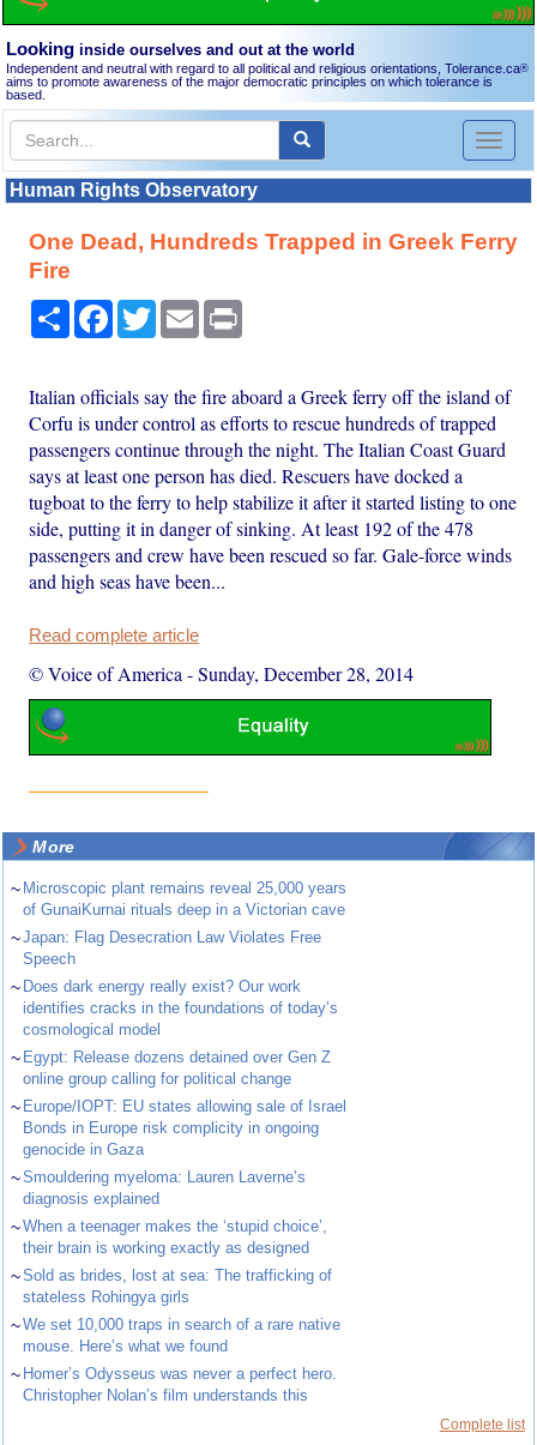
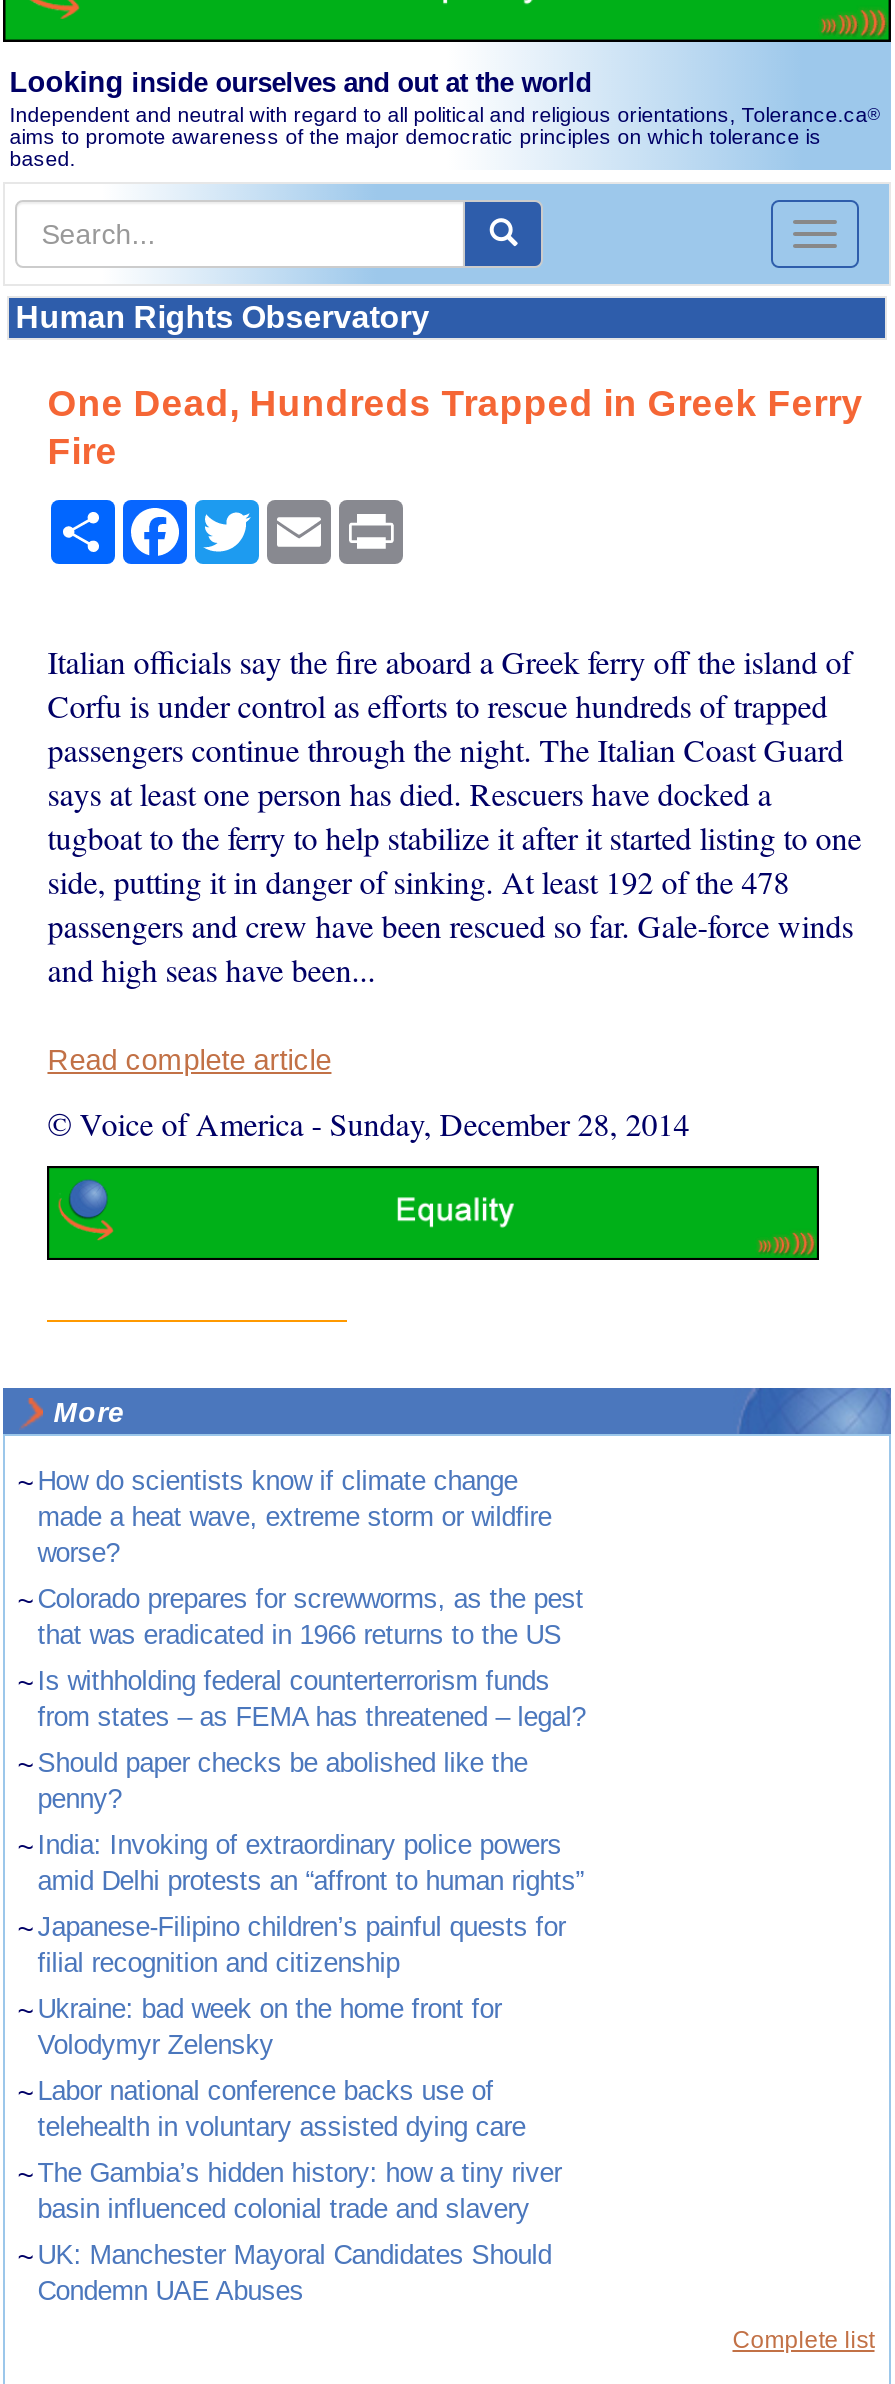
- ~ Microscopic plant remains reveal 25,000 years
- of GunaiKurnai rituals deep in a Victorian cave
+ ~ How do scientists know if climate change
+ made a heat wave, extreme storm or wildfire
+ worse?

- ~ Japan: Flag Desecration Law Violates Free
- Speech
+ ~ Colorado prepares for screwworms, as the pest
+ that was eradicated in 1966 returns to the US

- ~ Does dark energy really exist? Our work
- identifies cracks in the foundations of today’s
- cosmological model
+ ~ Is withholding federal counterterrorism funds
+ from states – as FEMA has threatened – legal?

- ~ Egypt: Release dozens detained over Gen Z
- online group calling for political change
+ ~ Should paper checks be abolished like the
+ penny?

- ~ Europe/IOPT: EU states allowing sale of Israel
- Bonds in Europe risk complicity in ongoing
- genocide in Gaza
+ ~ India: Invoking of extraordinary police powers
+ amid Delhi protests an “affront to human rights”

- ~ Smouldering myeloma: Lauren Laverne’s
- diagnosis explained
+ ~ Japanese-Filipino children’s painful quests for
+ filial recognition and citizenship

- ~ When a teenager makes the ‘stupid choice’,
- their brain is working exactly as designed
+ ~ Ukraine: bad week on the home front for
+ Volodymyr Zelensky

- ~ Sold as brides, lost at sea: The trafficking of
- stateless Rohingya girls
+ ~ Labor national conference backs use of
+ telehealth in voluntary assisted dying care

- ~ We set 10,000 traps in search of a rare native
- mouse. Here’s what we found
+ ~ The Gambia’s hidden history: how a tiny river
+ basin influenced colonial trade and slavery

- ~ Homer’s Odysseus was never a perfect hero.
- Christopher Nolan’s film understands this
+ ~ UK: Manchester Mayoral Candidates Should
+ Condemn UAE Abuses
